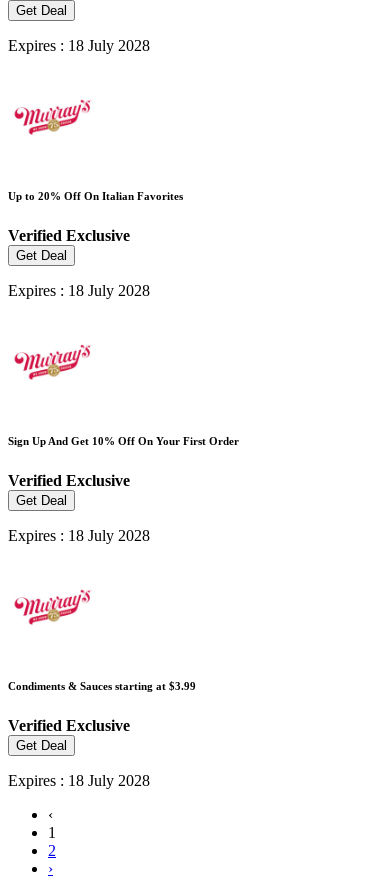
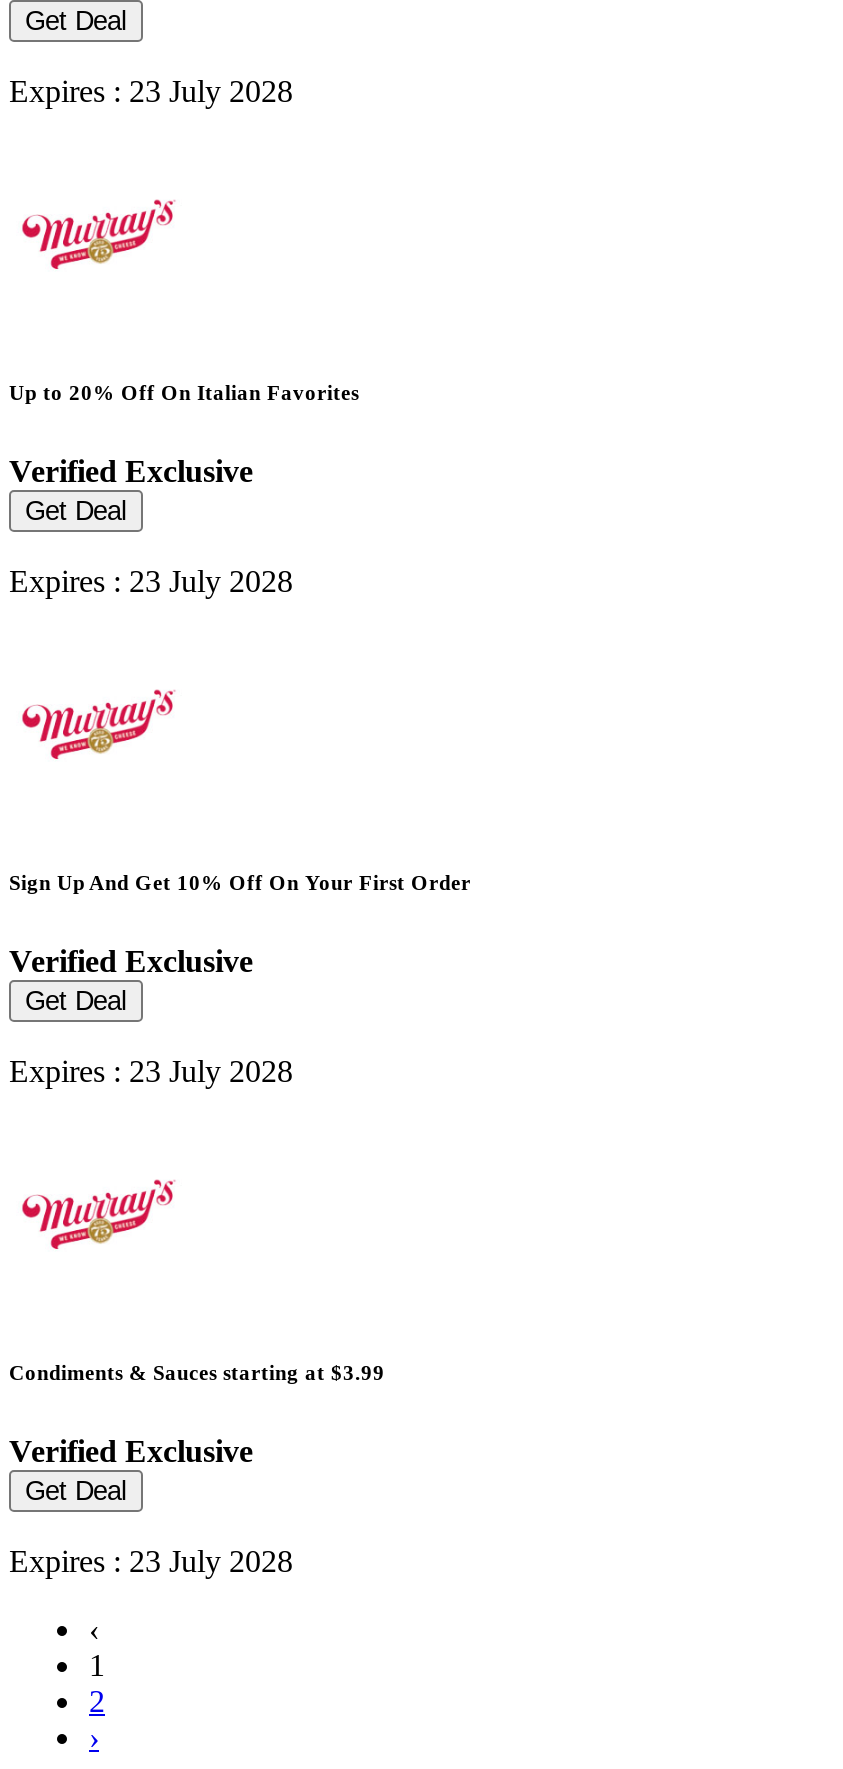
- Expires : 18 July 2028
+ Expires : 23 July 2028

- Expires : 18 July 2028
+ Expires : 23 July 2028

- Expires : 18 July 2028
+ Expires : 23 July 2028

- Expires : 18 July 2028
+ Expires : 23 July 2028
